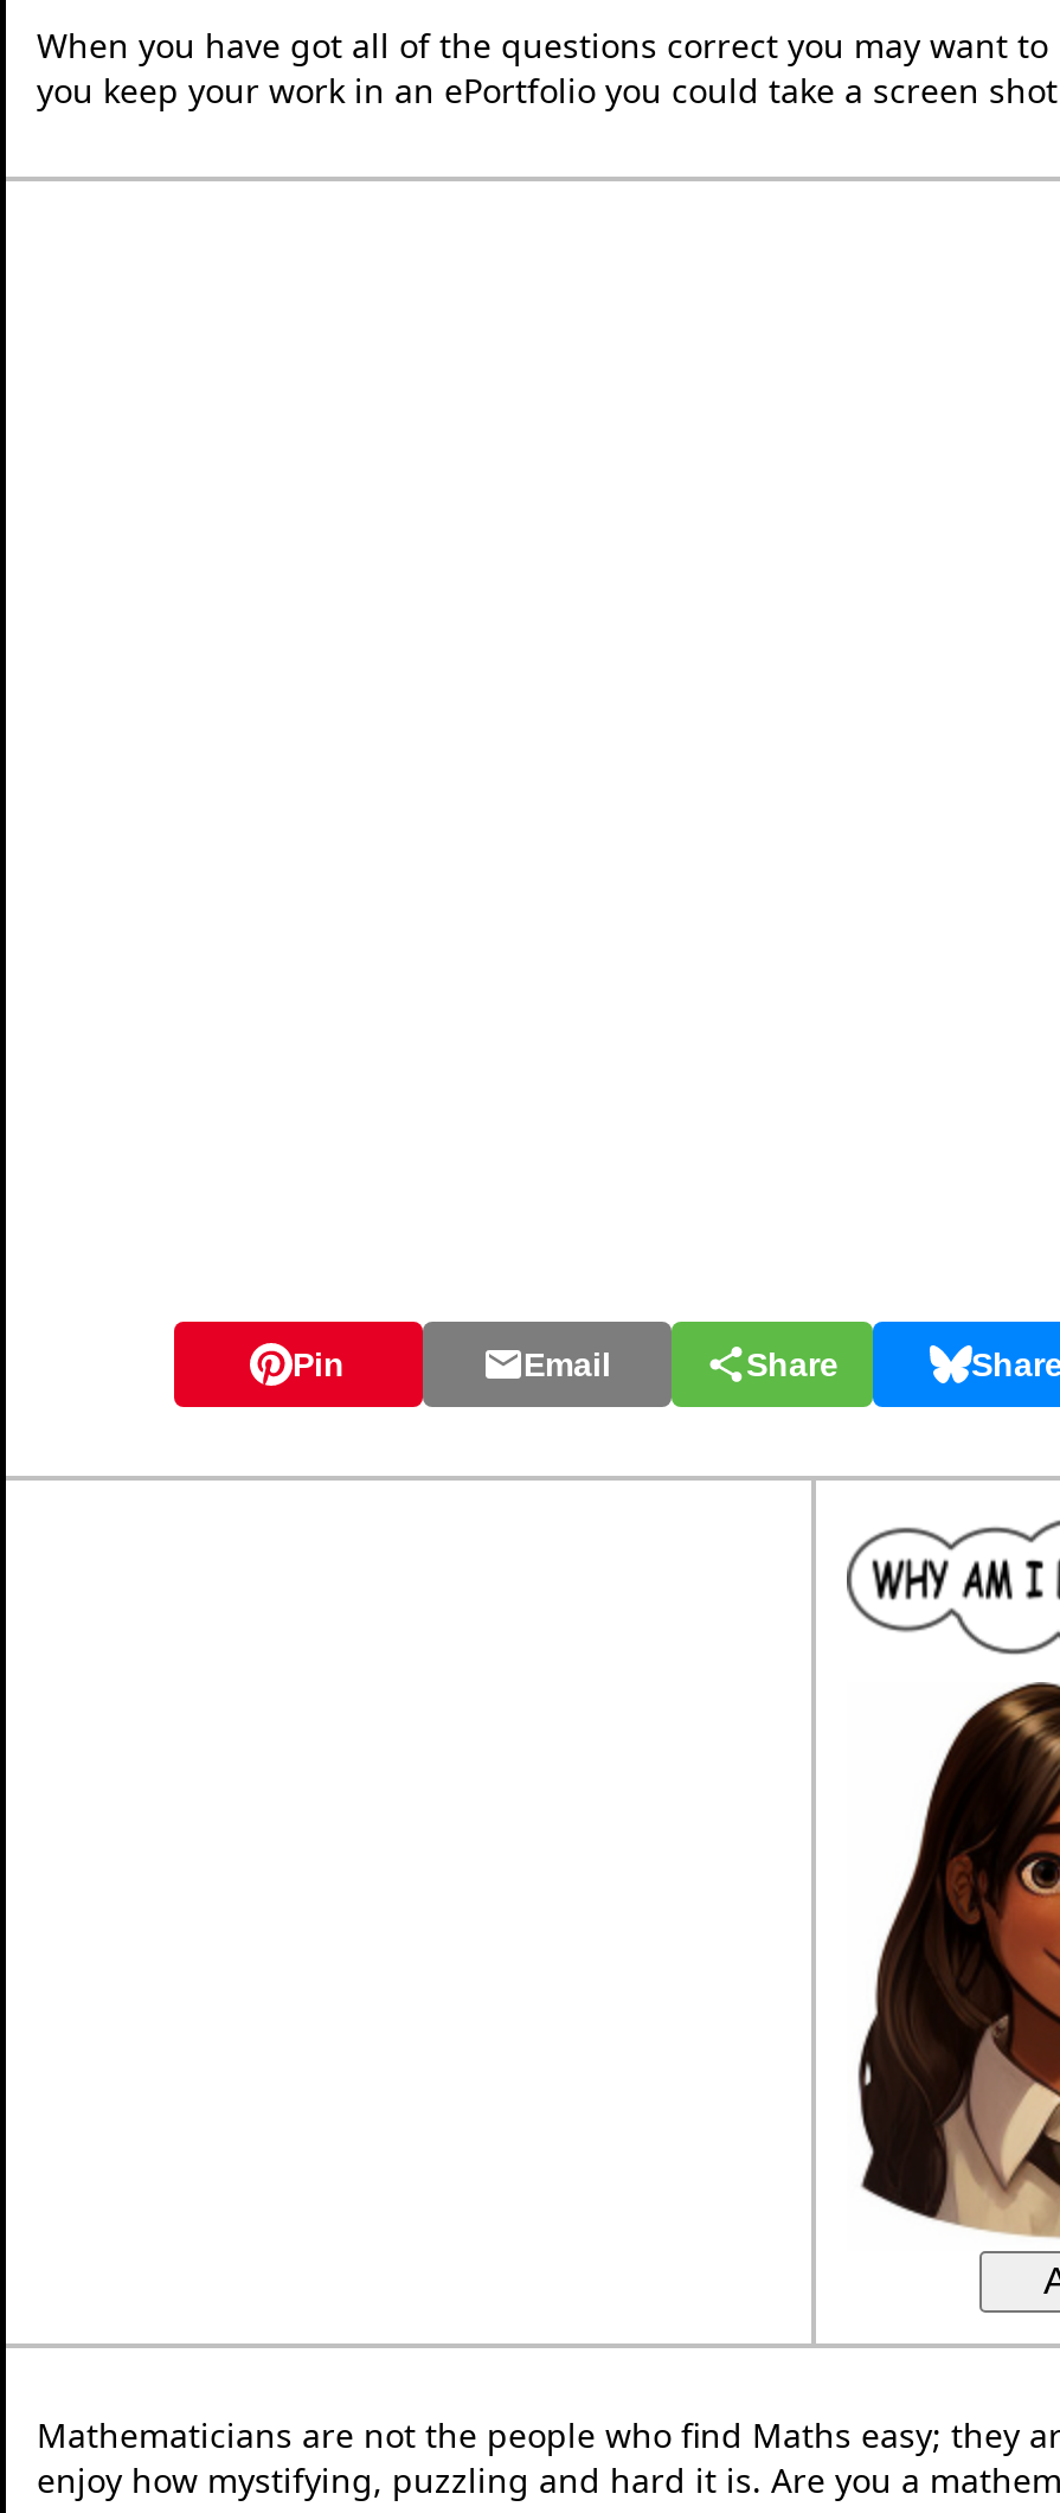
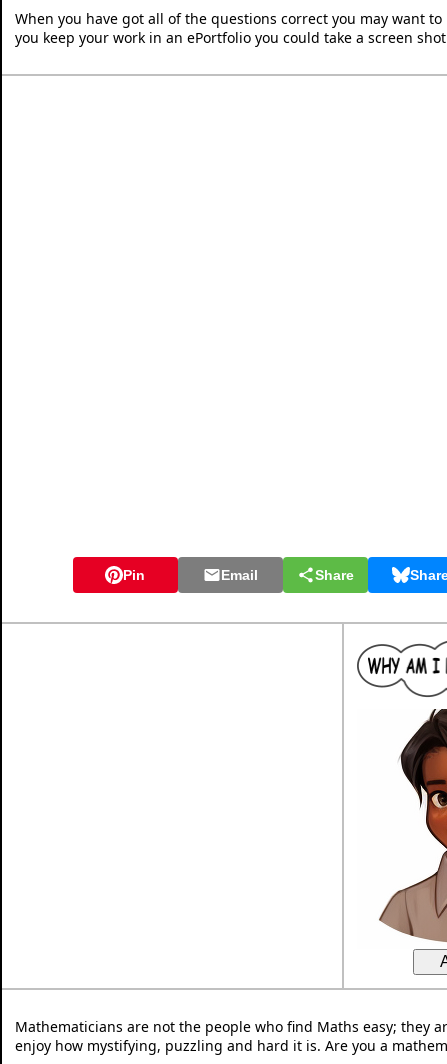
- [image]
+ [image]
